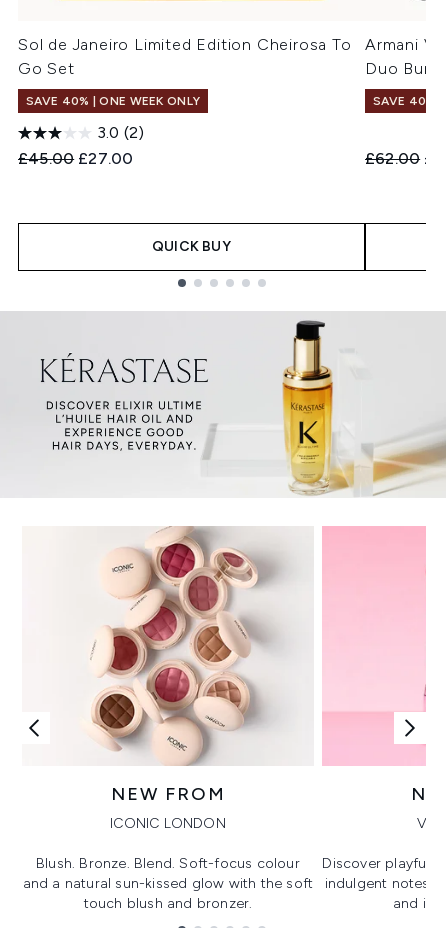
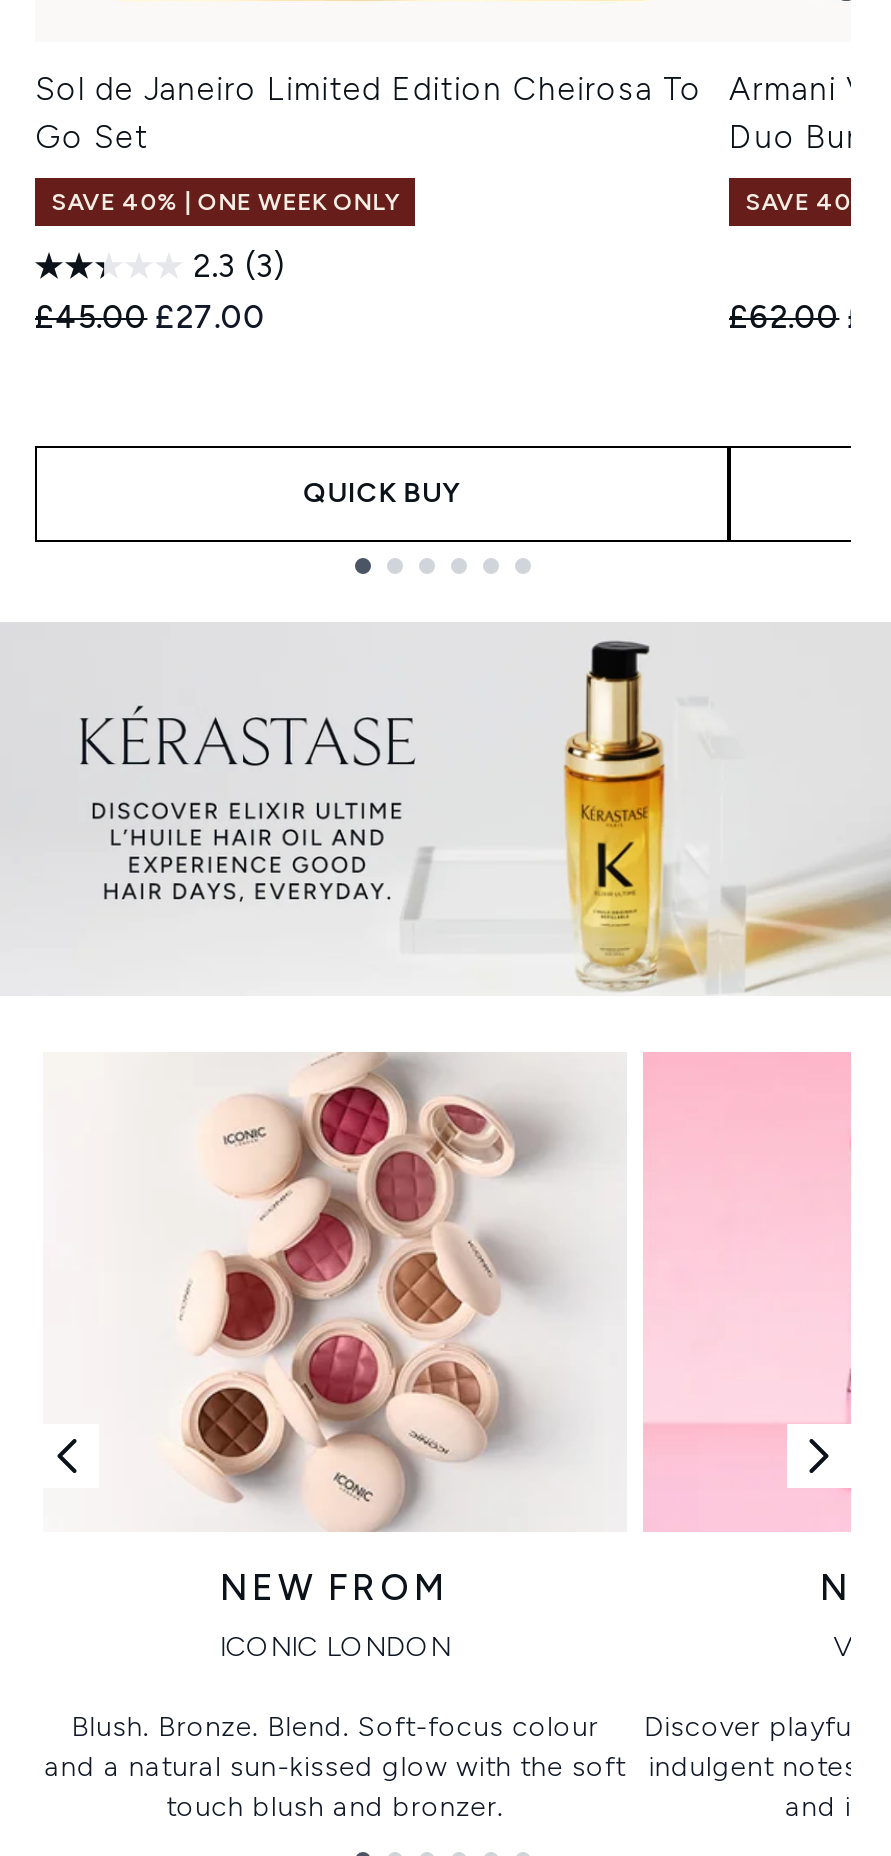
- 3.0 (2)
+ 2.3 (3)
